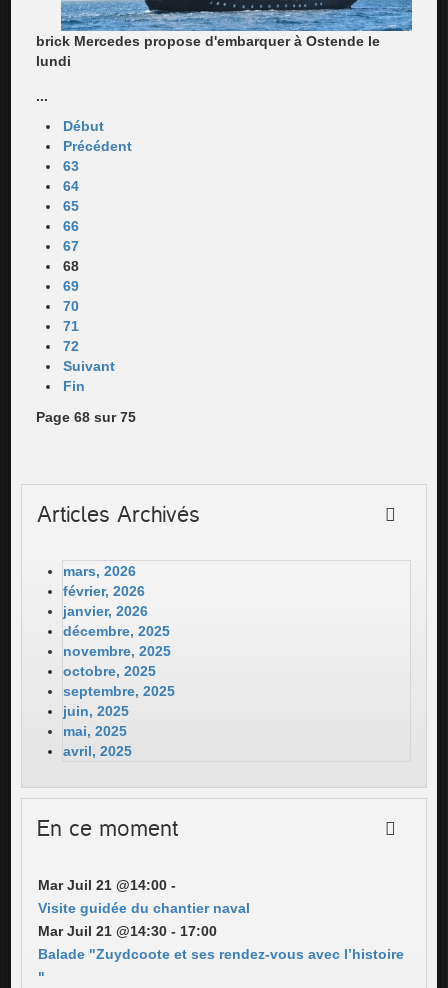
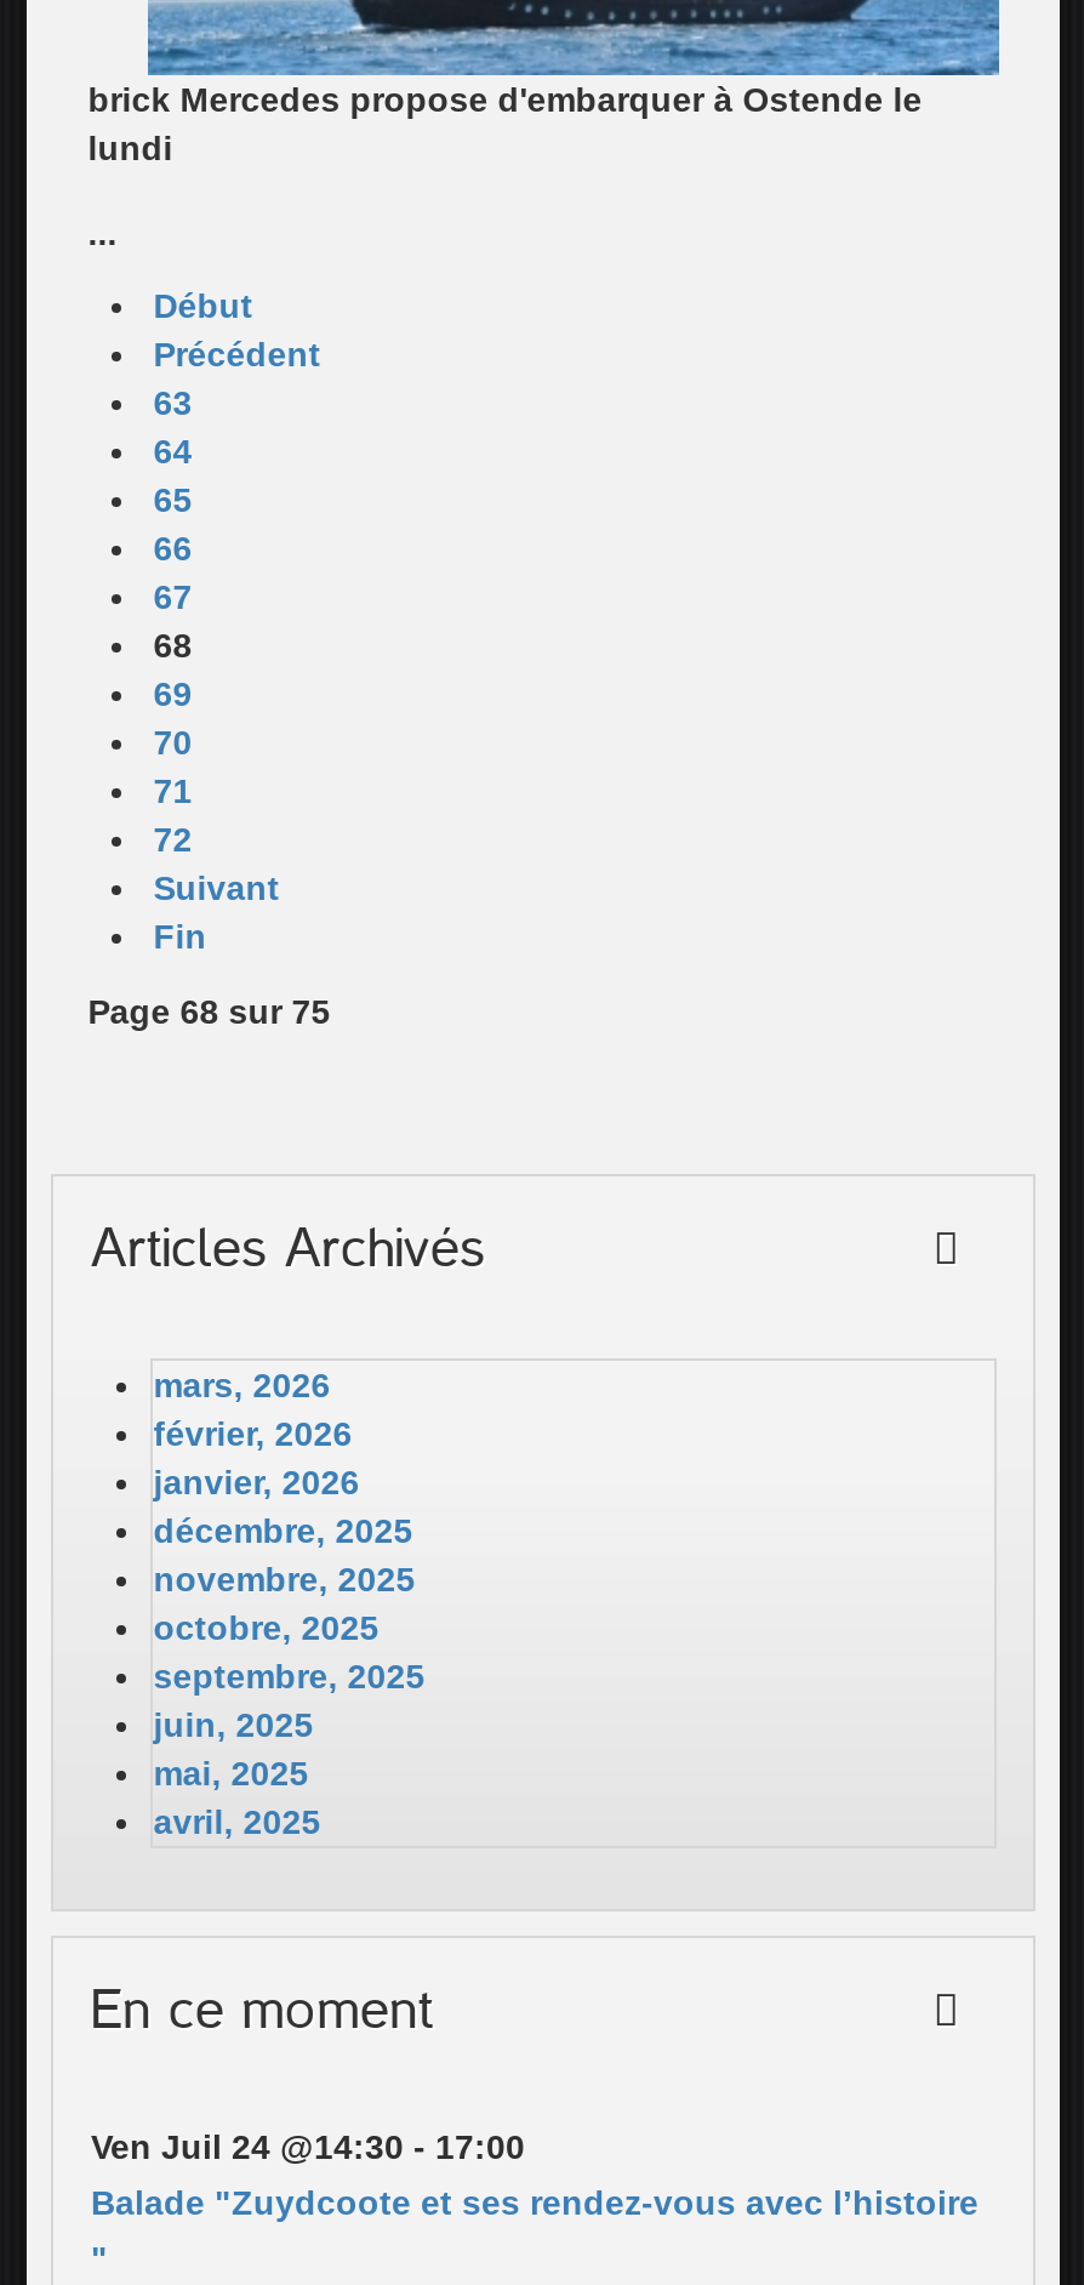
- Mar Juil 21 @14:00 -
- Visite guidée du chantier naval
- Mar Juil 21 @14:30 - 17:00
+ Ven Juil 24 @14:30 - 17:00
